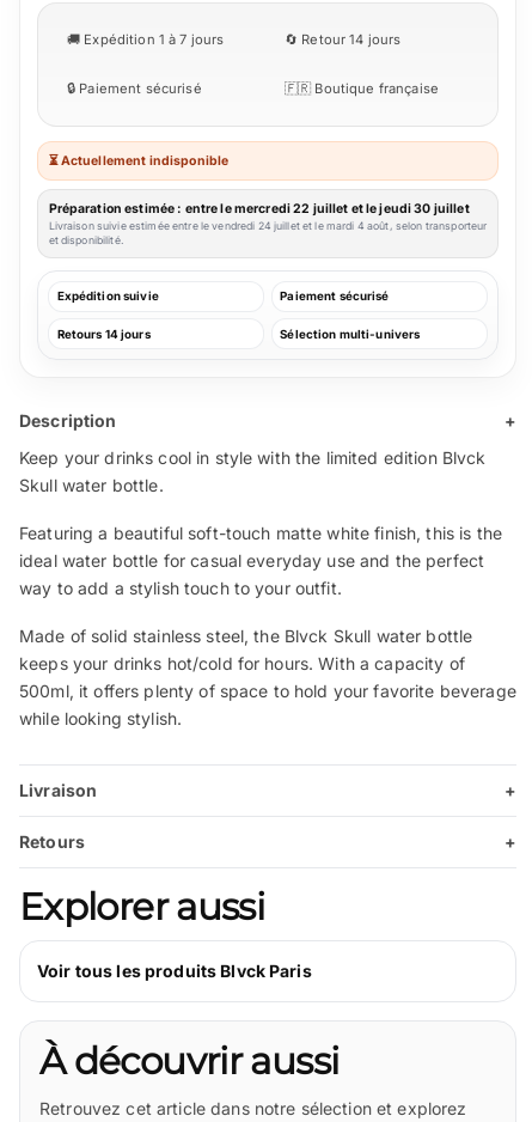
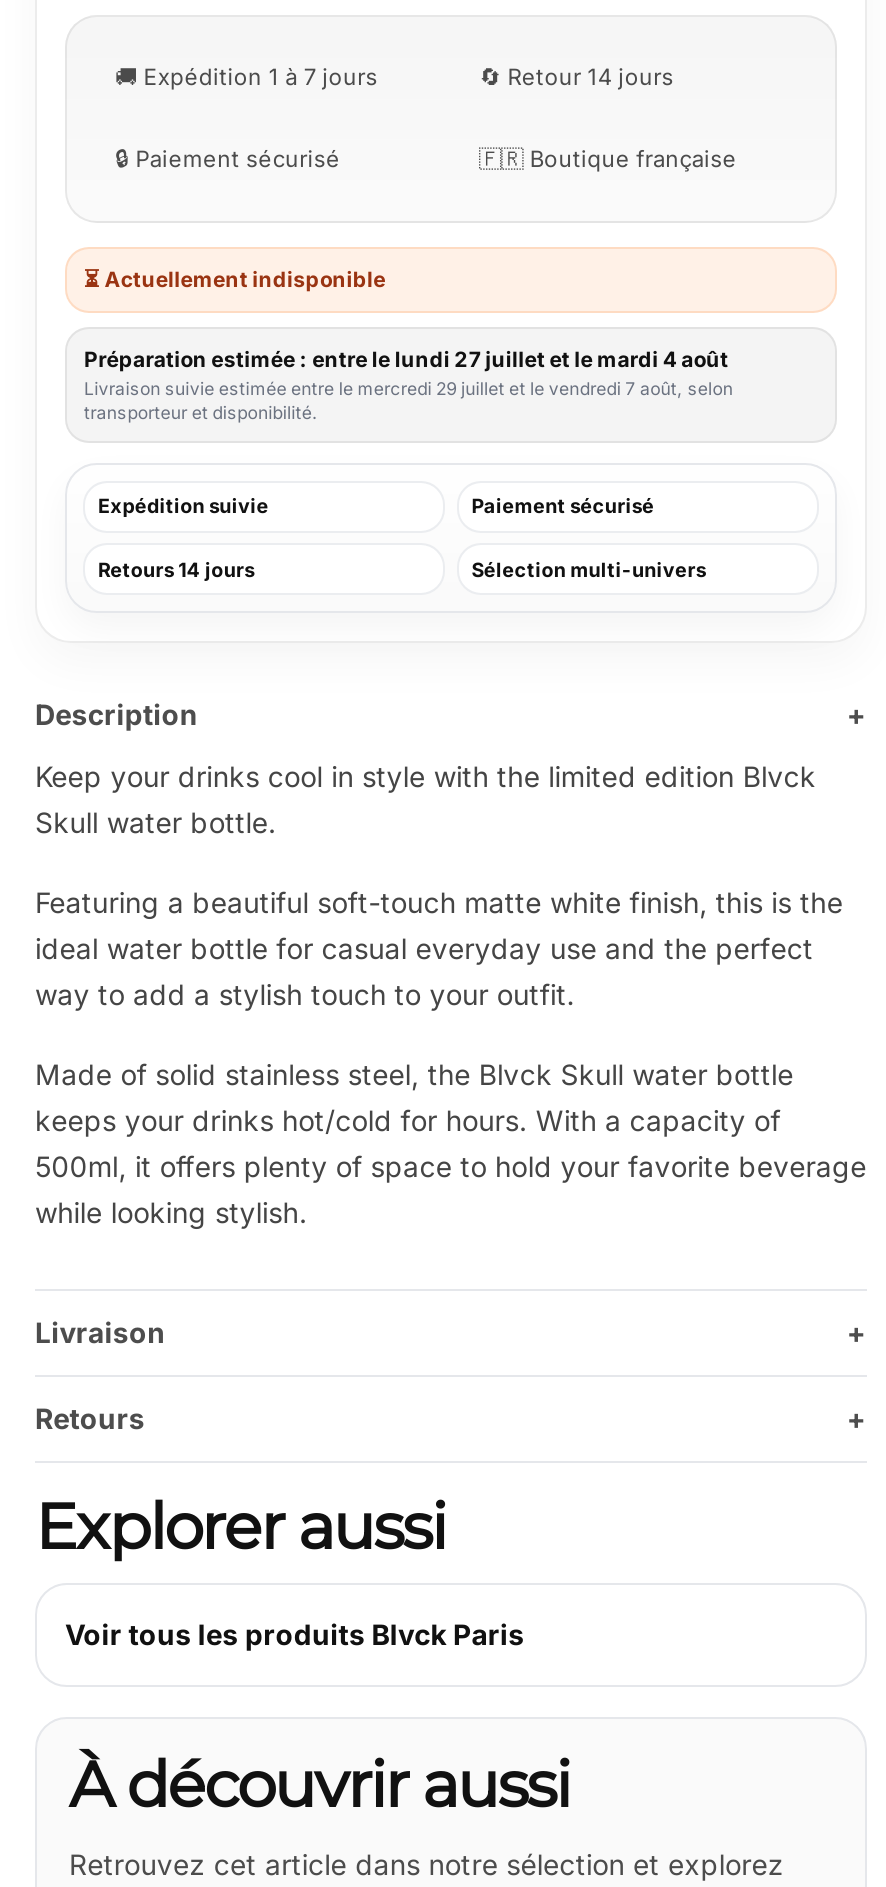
- Préparation estimée : entre le mercredi 22 juillet et le jeudi 30 juillet
- Livraison suivie estimée entre le vendredi 24 juillet et le mardi 4 août, selon transporteur
- et disponibilité.
+ Préparation estimée : entre le lundi 27 juillet et le mardi 4 août
+ Livraison suivie estimée entre le mercredi 29 juillet et le vendredi 7 août, selon
+ transporteur et disponibilité.
